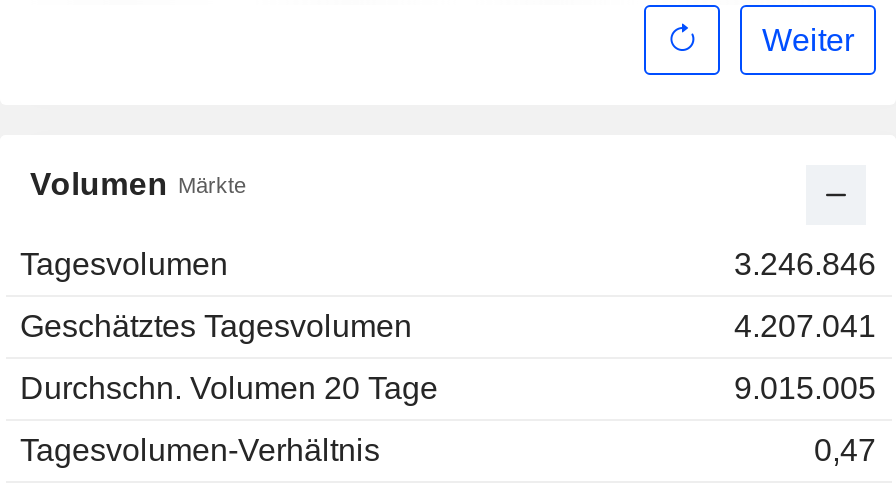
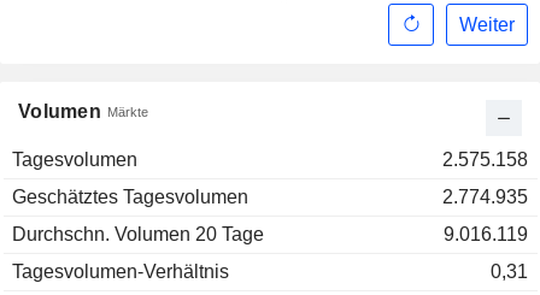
- 3.246.846
+ 2.575.158

- 4.207.041
+ 2.774.935

- 9.015.005
+ 9.016.119

- 0,47
+ 0,31
